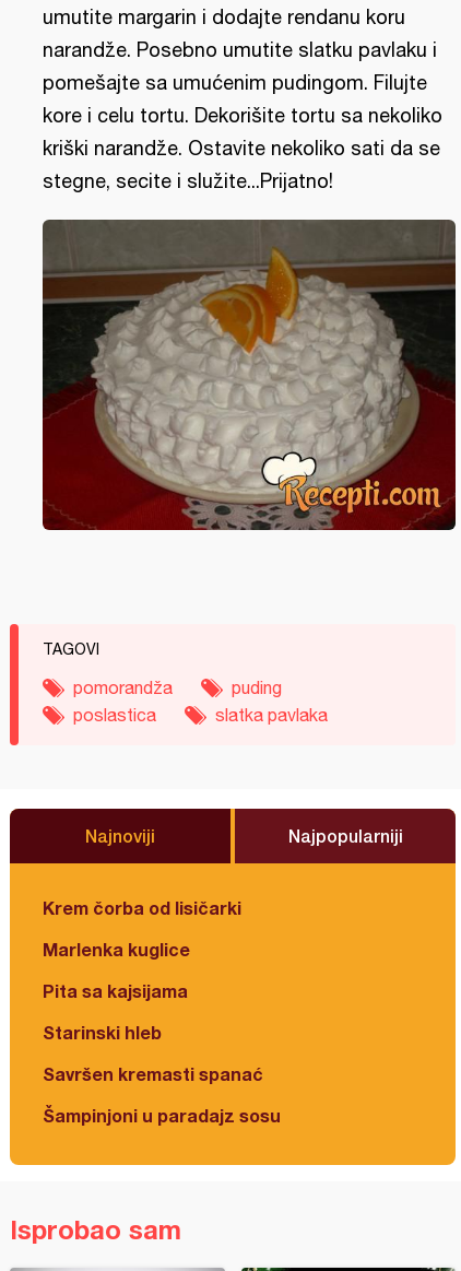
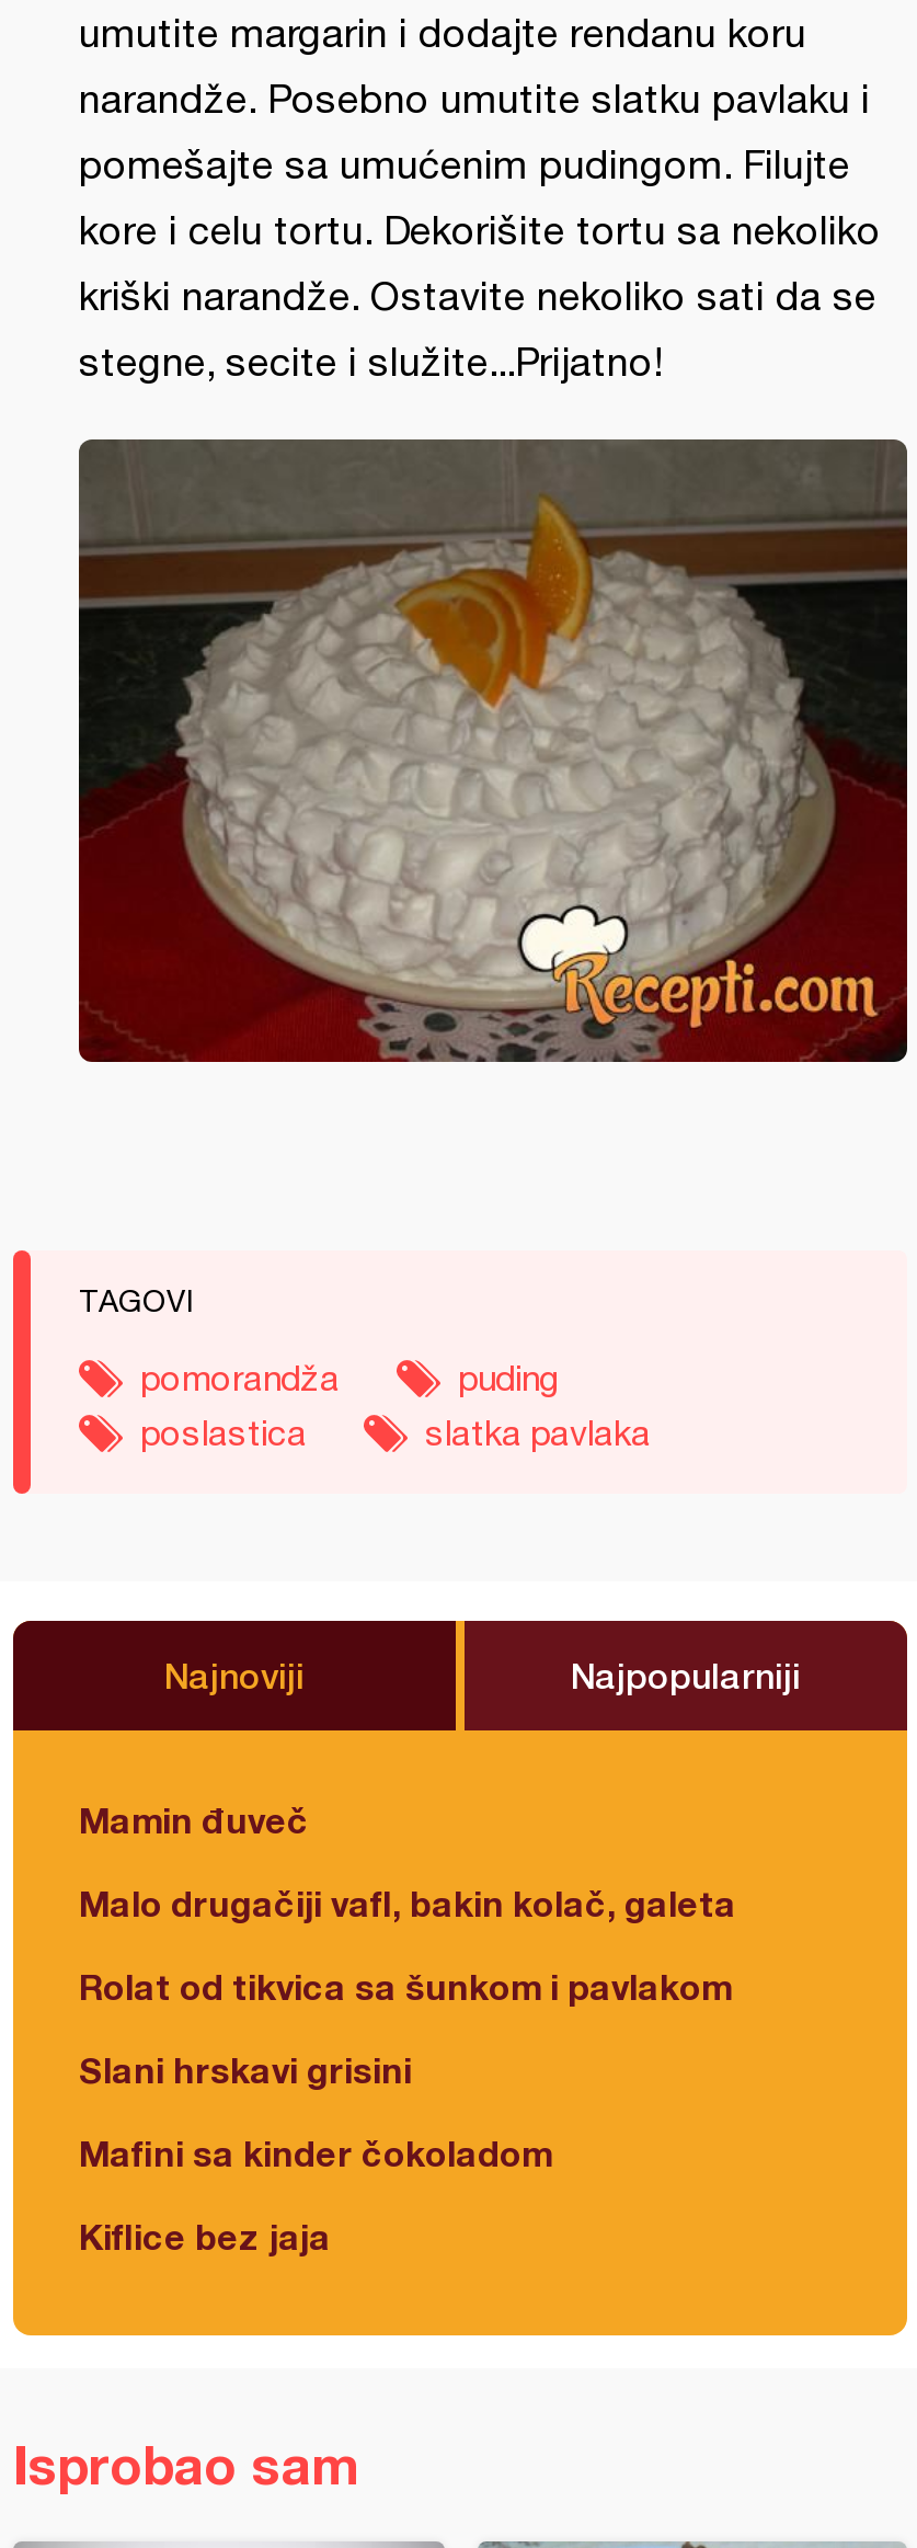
- Krem čorba od lisičarki
+ Mamin đuveč

- Marlenka kuglice
+ Malo drugačiji vafl, bakin kolač, galeta

- Pita sa kajsijama
+ Rolat od tikvica sa šunkom i pavlakom

- Starinski hleb
+ Slani hrskavi grisini

- Savršen kremasti spanać
+ Mafini sa kinder čokoladom

- Šampinjoni u paradajz sosu
+ Kiflice bez jaja
